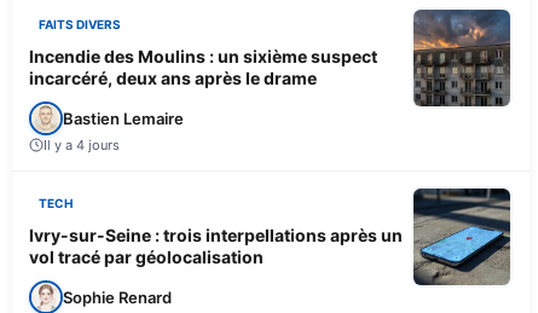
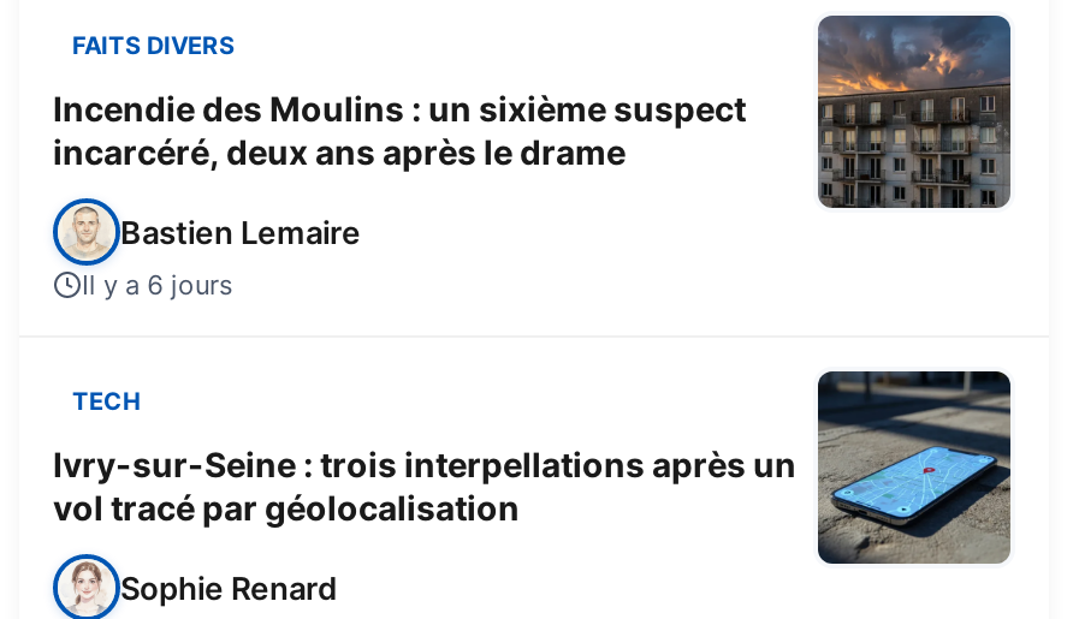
- Il y a 4 jours
+ Il y a 6 jours
